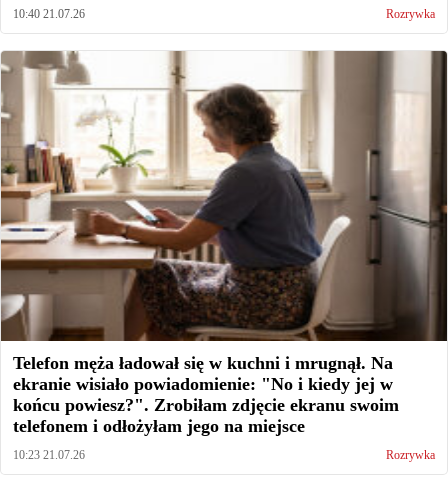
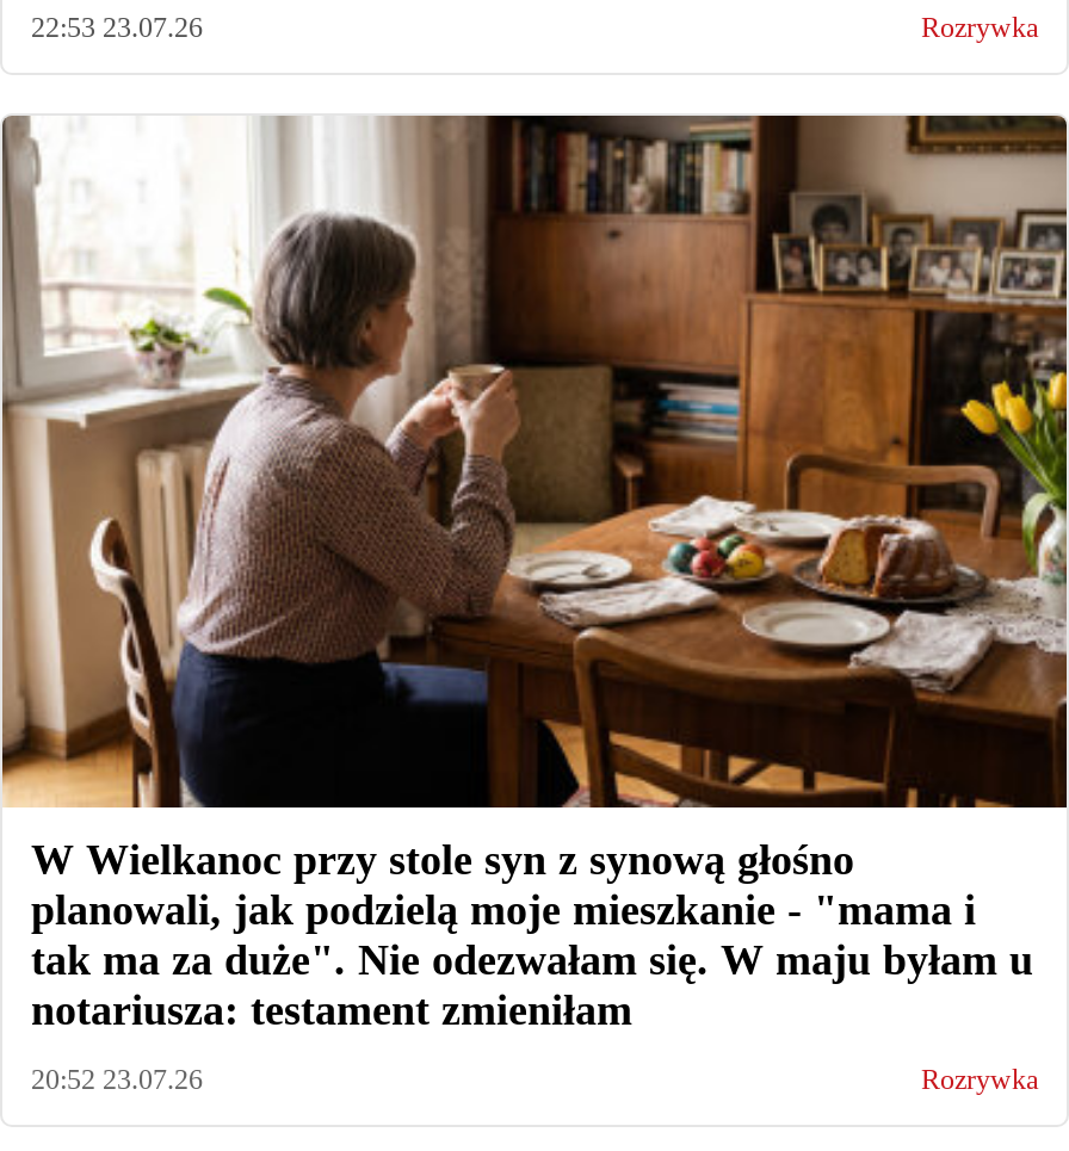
- 10:40 21.07.26
+ 22:53 23.07.26

- [image]
- Telefon męża ładował się w kuchni i mrugnął. Na
- ekranie wisiało powiadomienie: "No i kiedy jej w
- końcu powiesz?". Zrobiłam zdjęcie ekranu swoim
- telefonem i odłożyłam jego na miejsce
+ [image]
+ W Wielkanoc przy stole syn z synową głośno
+ planowali, jak podzielą moje mieszkanie - "mama i
+ tak ma za duże". Nie odezwałam się. W maju byłam u
+ notariusza: testament zmieniłam

- 10:23 21.07.26
+ 20:52 23.07.26
